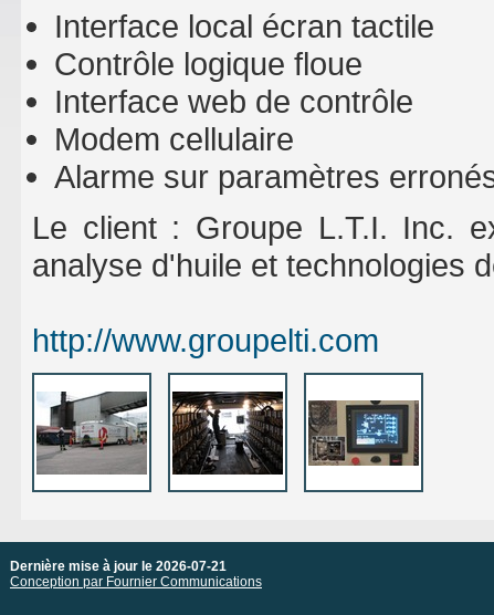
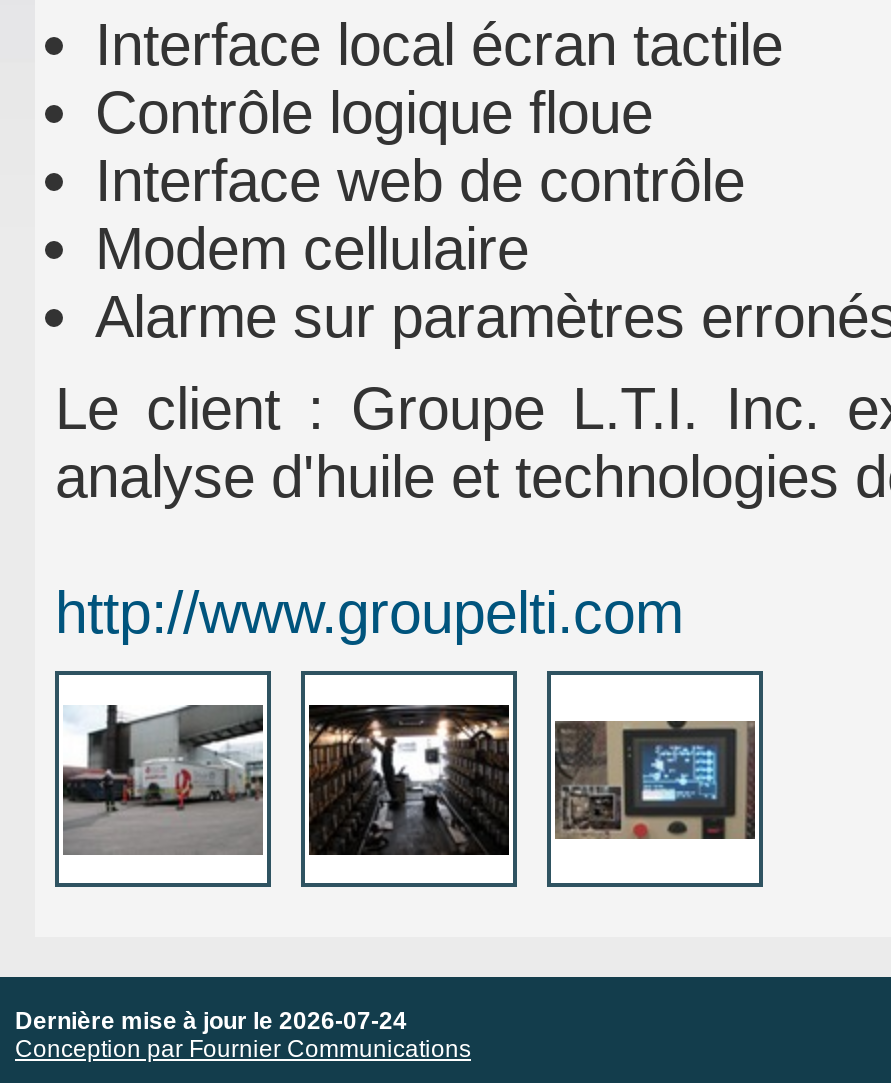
- Dernière mise à jour le 2026-07-21
+ Dernière mise à jour le 2026-07-24
